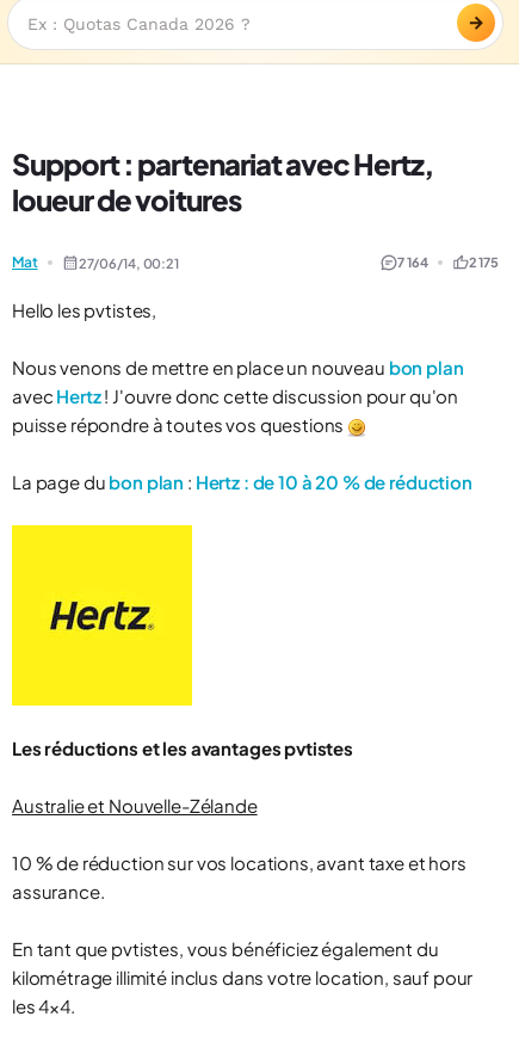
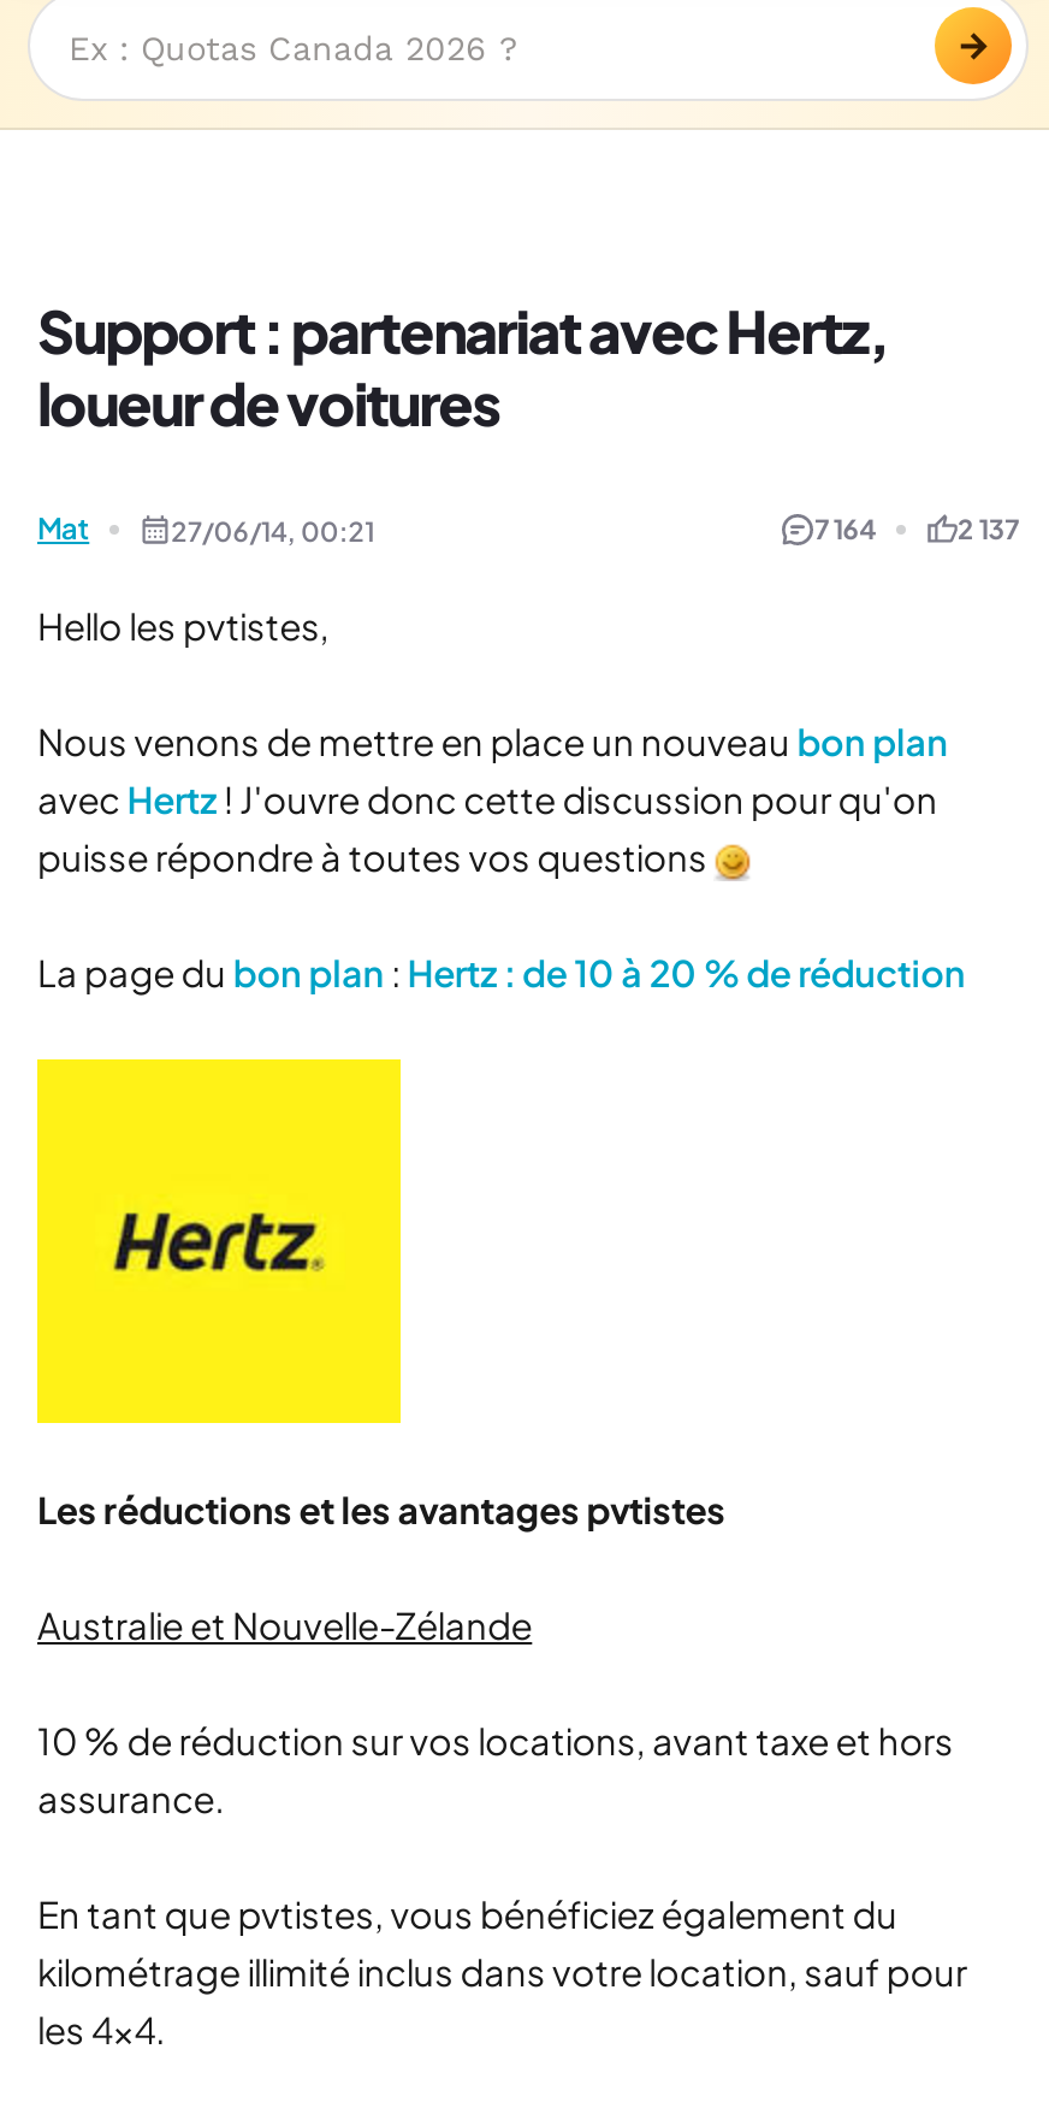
- 2 175
+ 2 137
